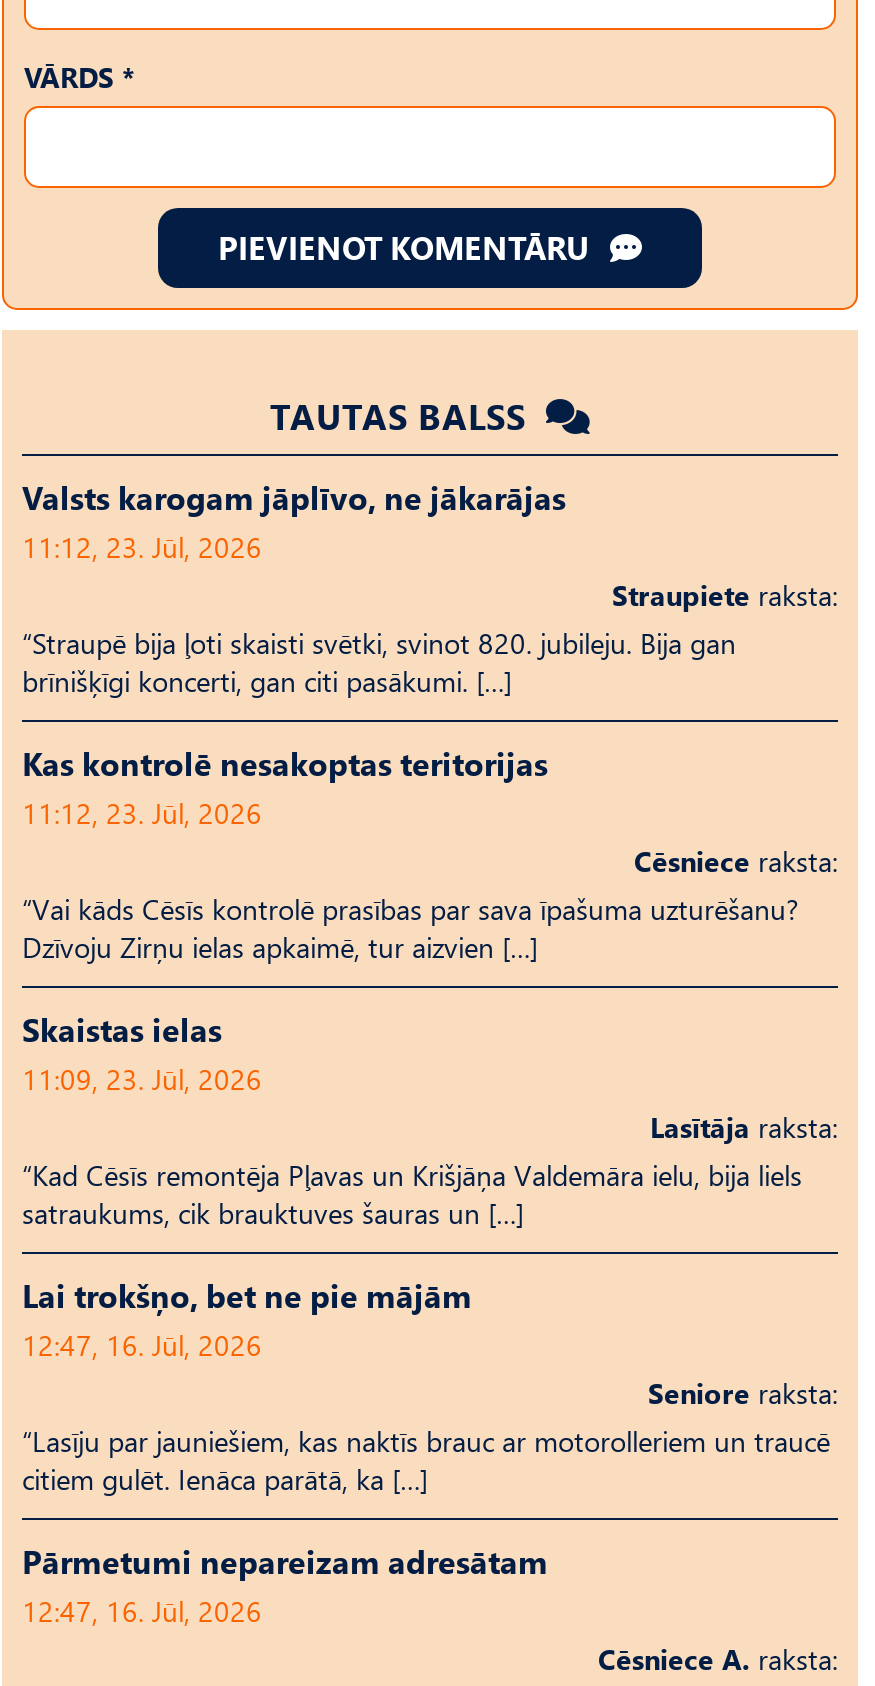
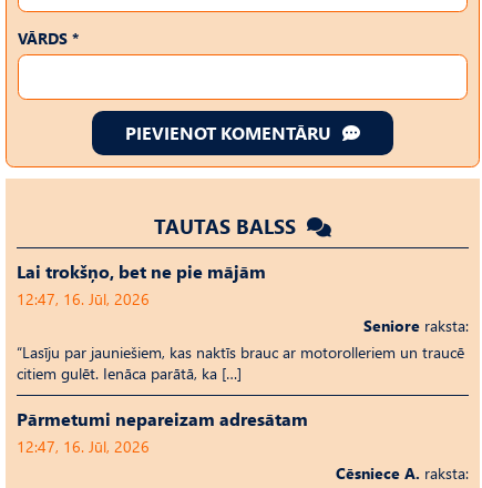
- Valsts karogam jāplīvo, ne jākarājas
- 11:12, 23. Jūl, 2026
- Straupiete raksta:
- “Straupē bija ļoti skaisti svētki, svinot 820. jubileju. Bija gan
- brīnišķīgi koncerti, gan citi pasākumi. […]
- Kas kontrolē nesakoptas teritorijas
- 11:12, 23. Jūl, 2026
- Cēsniece raksta:
- “Vai kāds Cēsīs kontrolē prasības par sava īpašuma uzturēšanu?
- Dzīvoju Zirņu ielas apkaimē, tur aizvien […]
- Skaistas ielas
- 11:09, 23. Jūl, 2026
- Lasītāja raksta:
- “Kad Cēsīs remontēja Pļavas un Krišjāņa Valdemāra ielu, bija liels
- satraukums, cik brauktuves šauras un […]
